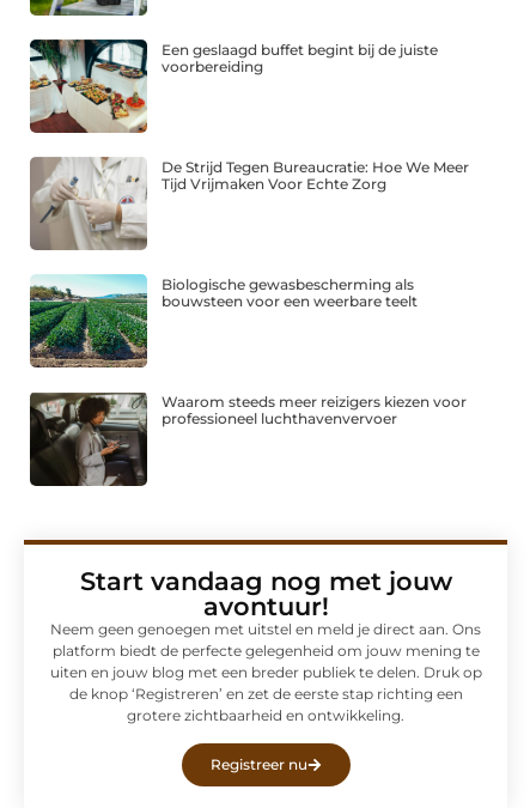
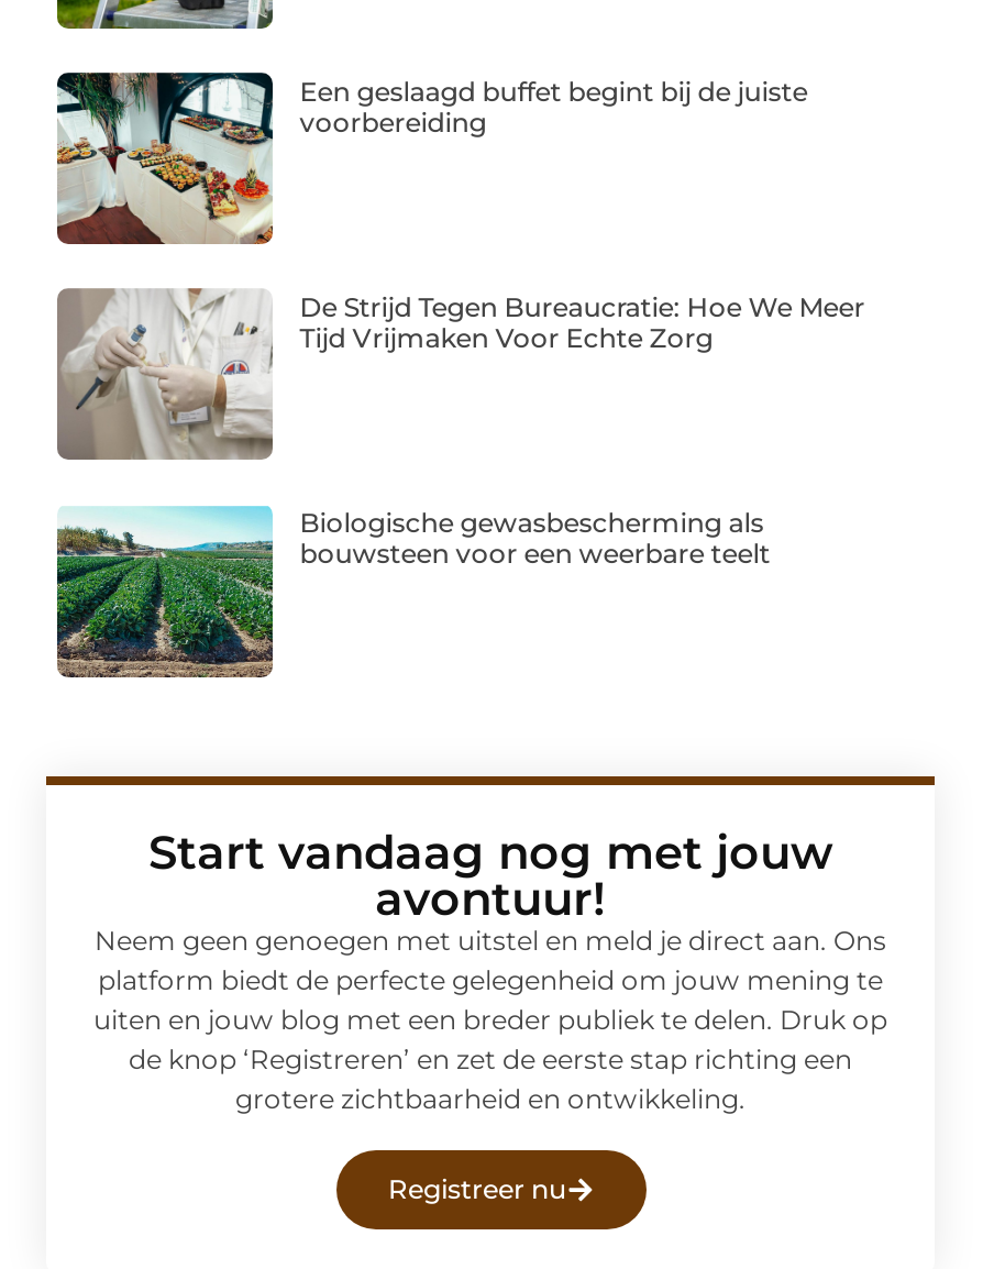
- [image]
- Waarom steeds meer reizigers kiezen voor
- professioneel luchthavenvervoer
